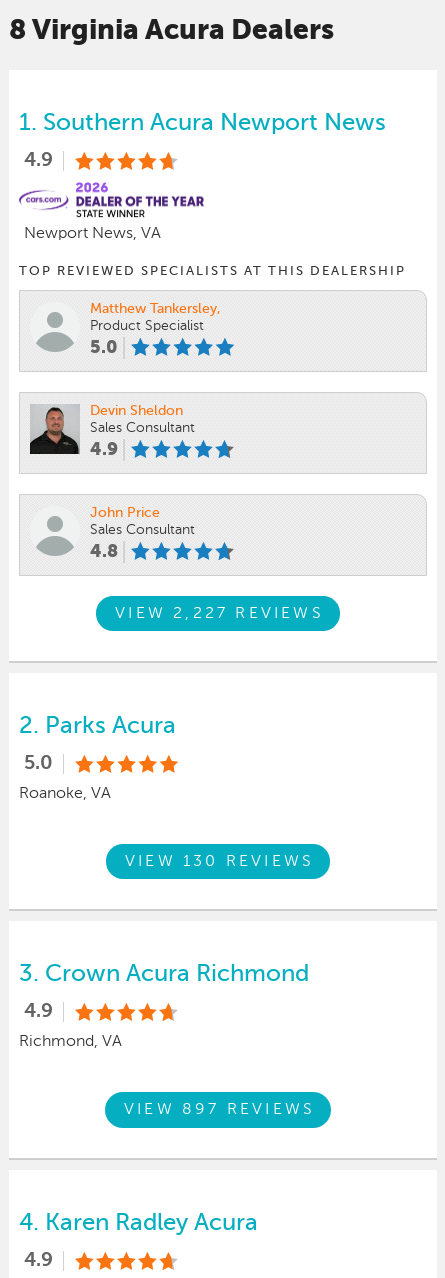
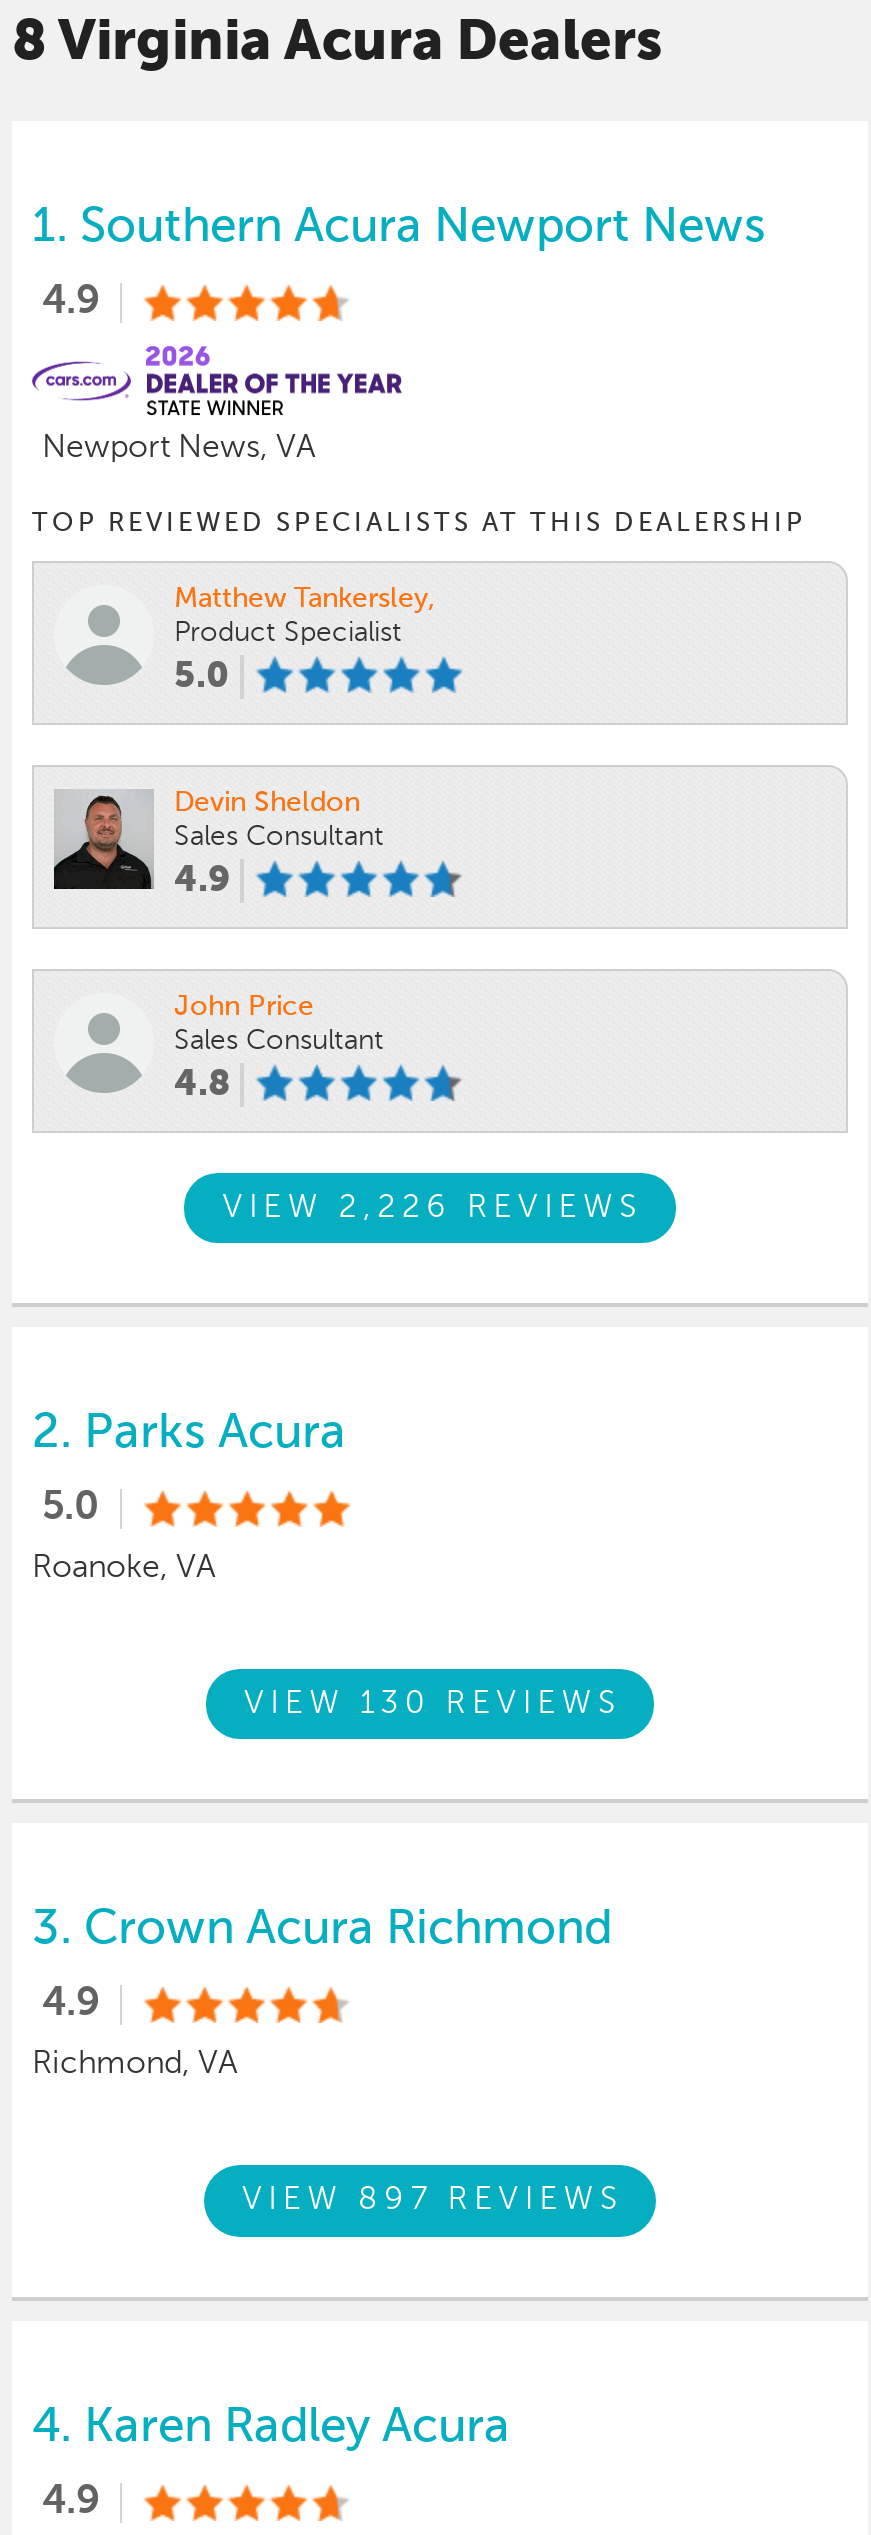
- VIEW 2,227 REVIEWS
+ VIEW 2,226 REVIEWS
